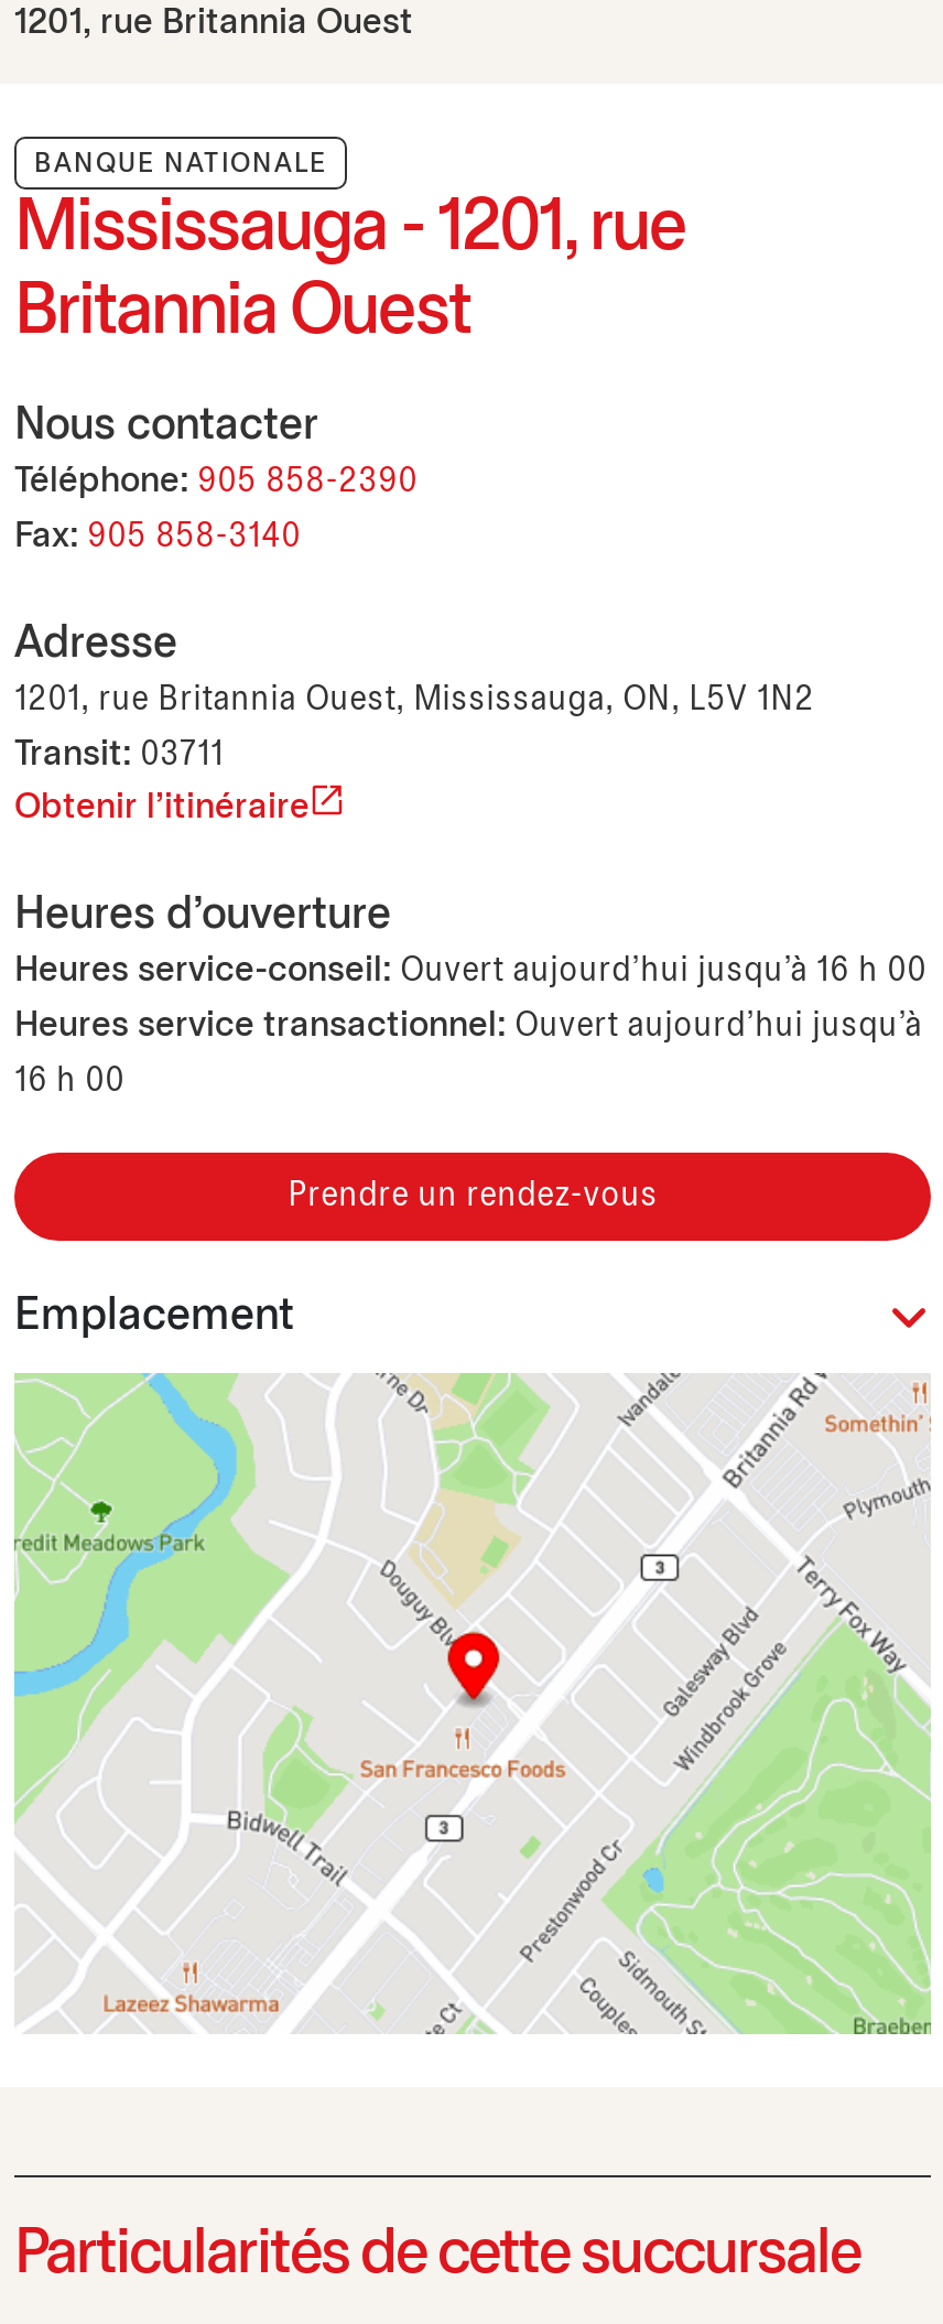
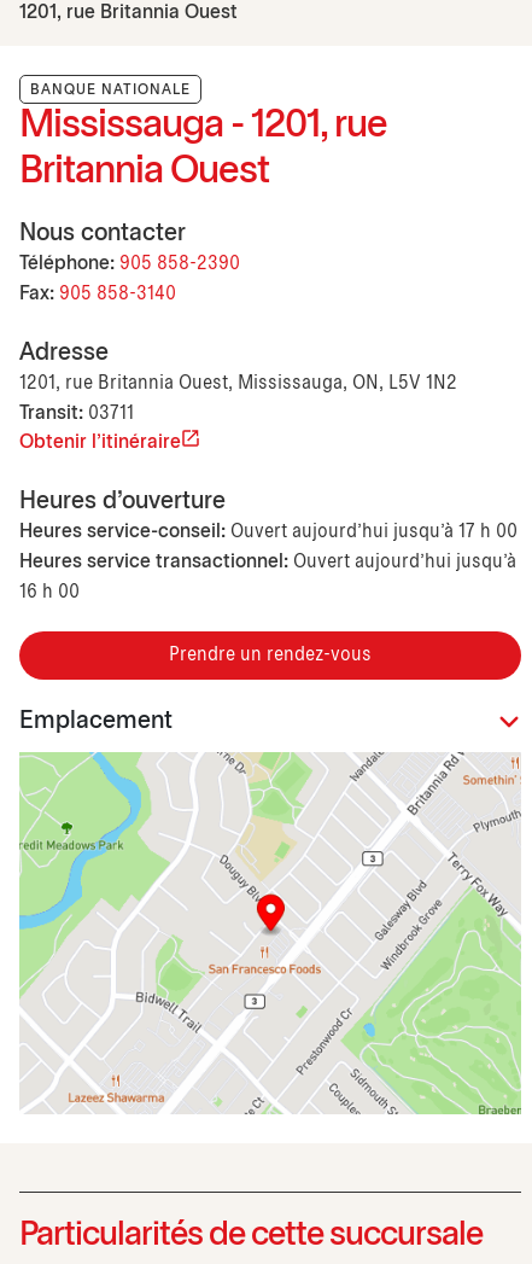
- Heures service-conseil: Ouvert aujourd’hui jusqu'à 16 h 00
+ Heures service-conseil: Ouvert aujourd’hui jusqu'à 17 h 00
